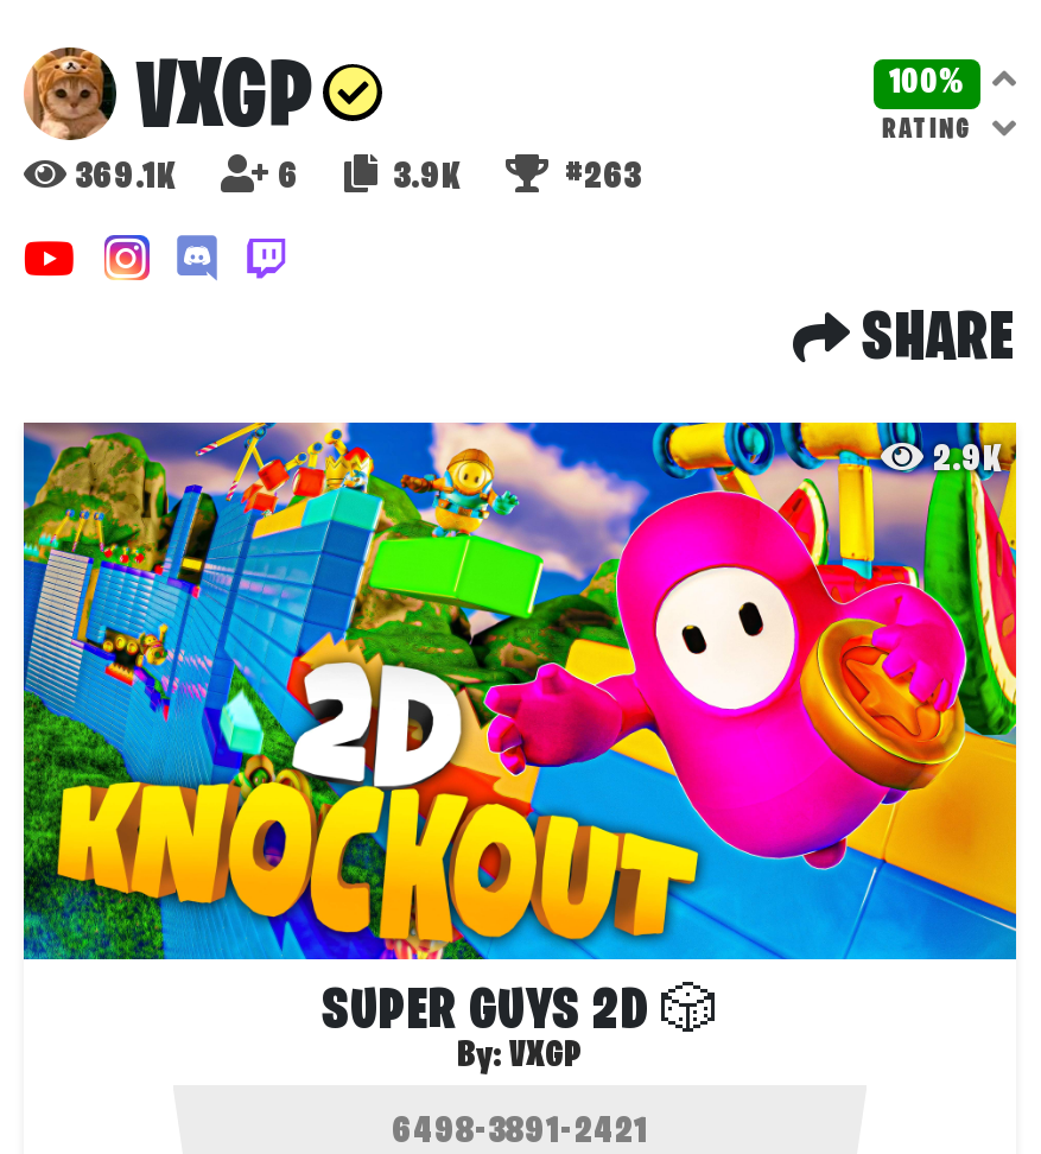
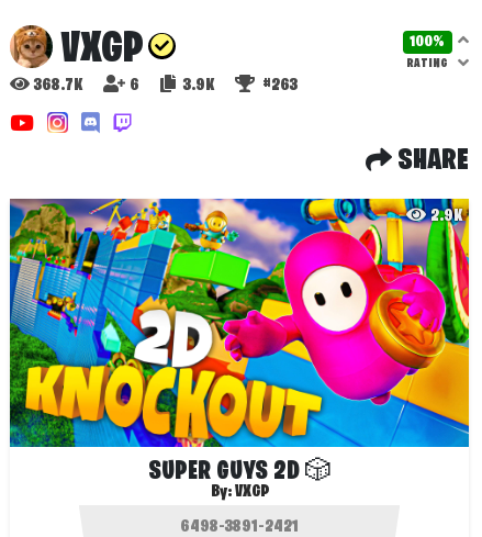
- 369.1K
+ 368.7K
